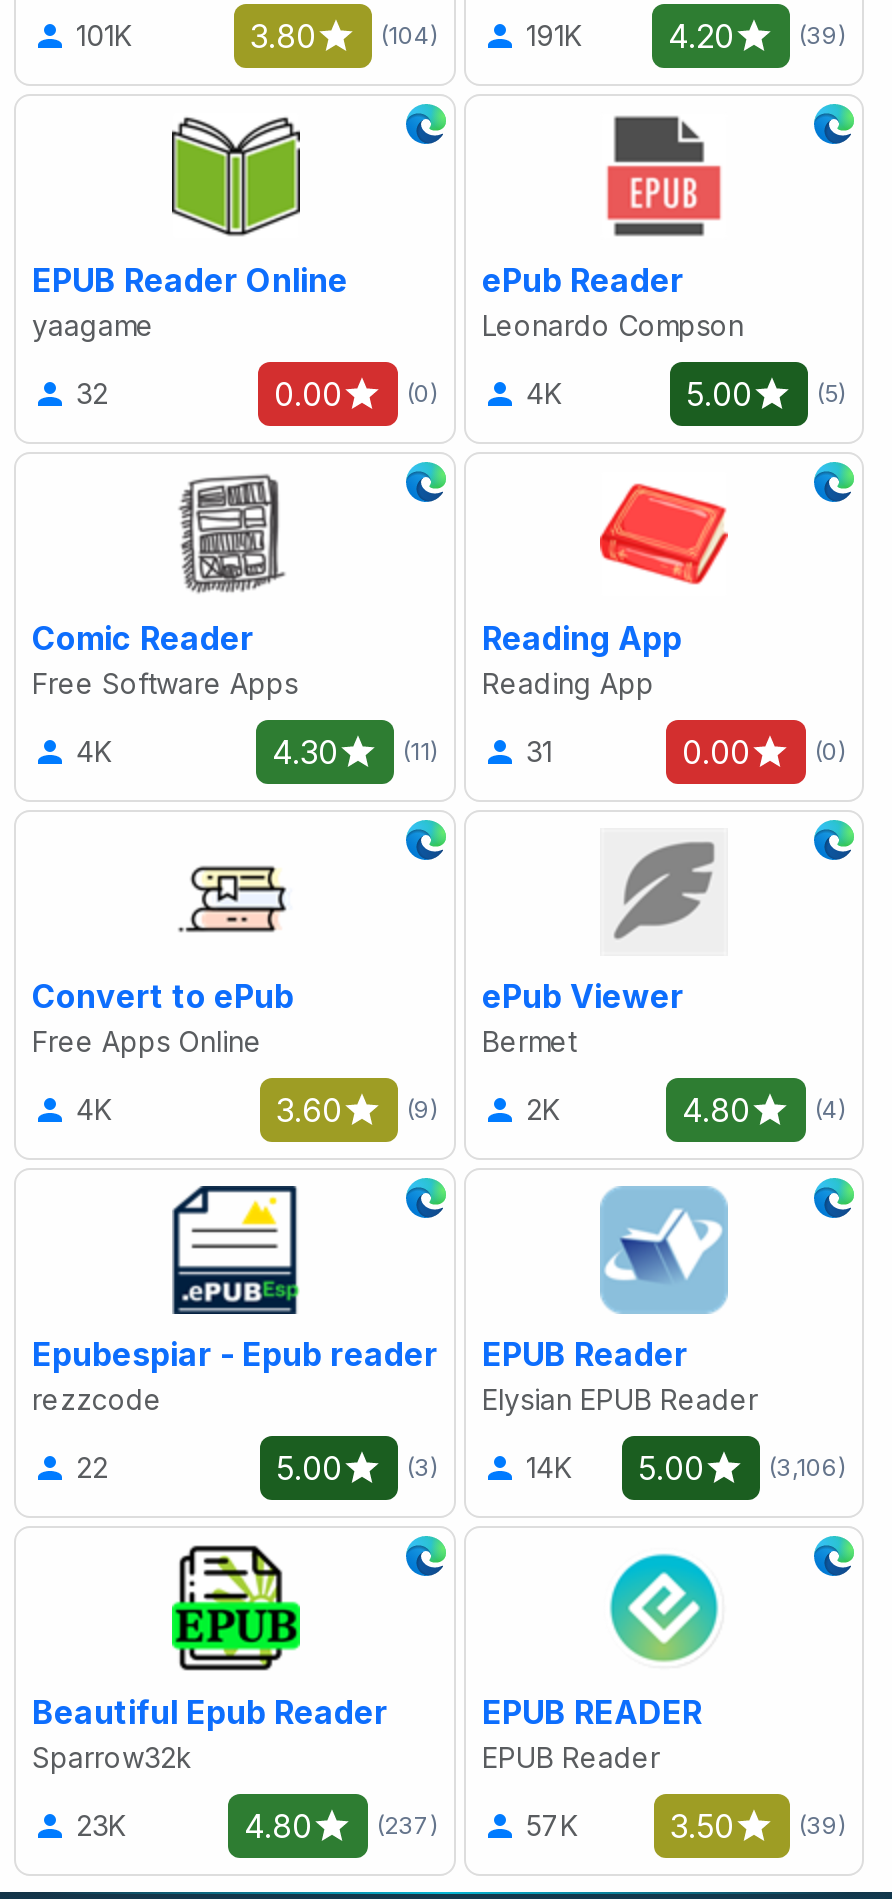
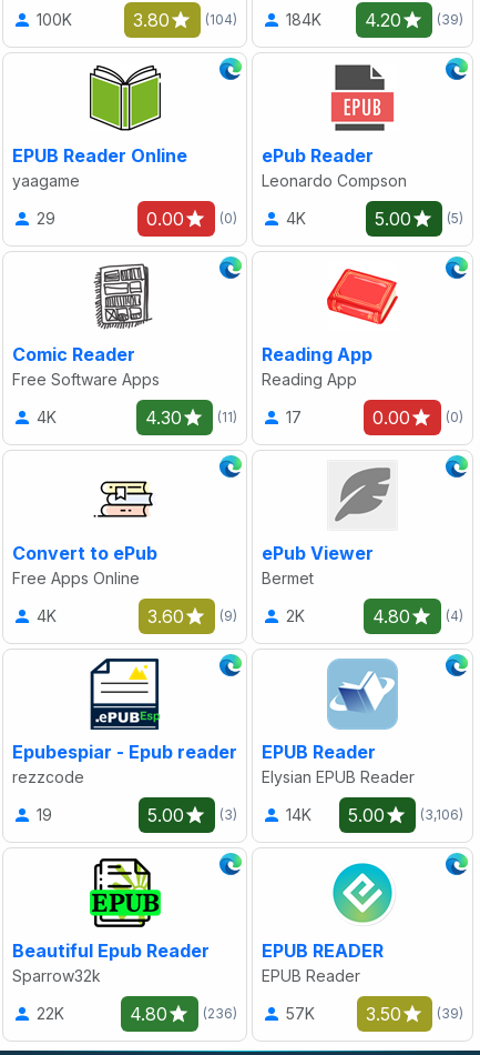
- 101K
+ 100K

- 191K
+ 184K

- 32
+ 29

- 31
+ 17

- 22
+ 19

- 23K
+ 22K

- (237)
+ (236)
